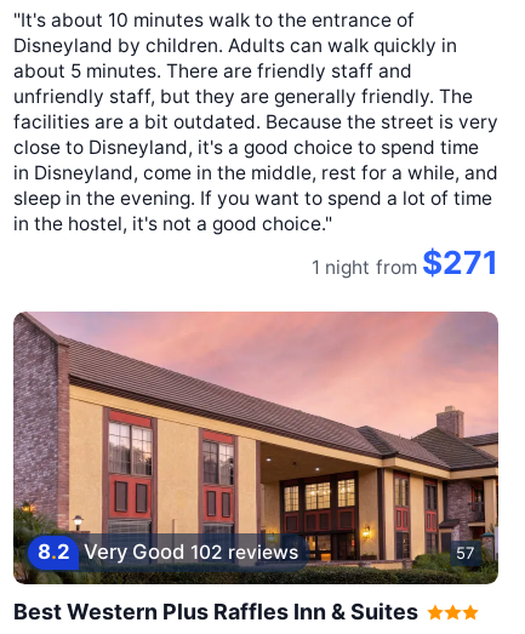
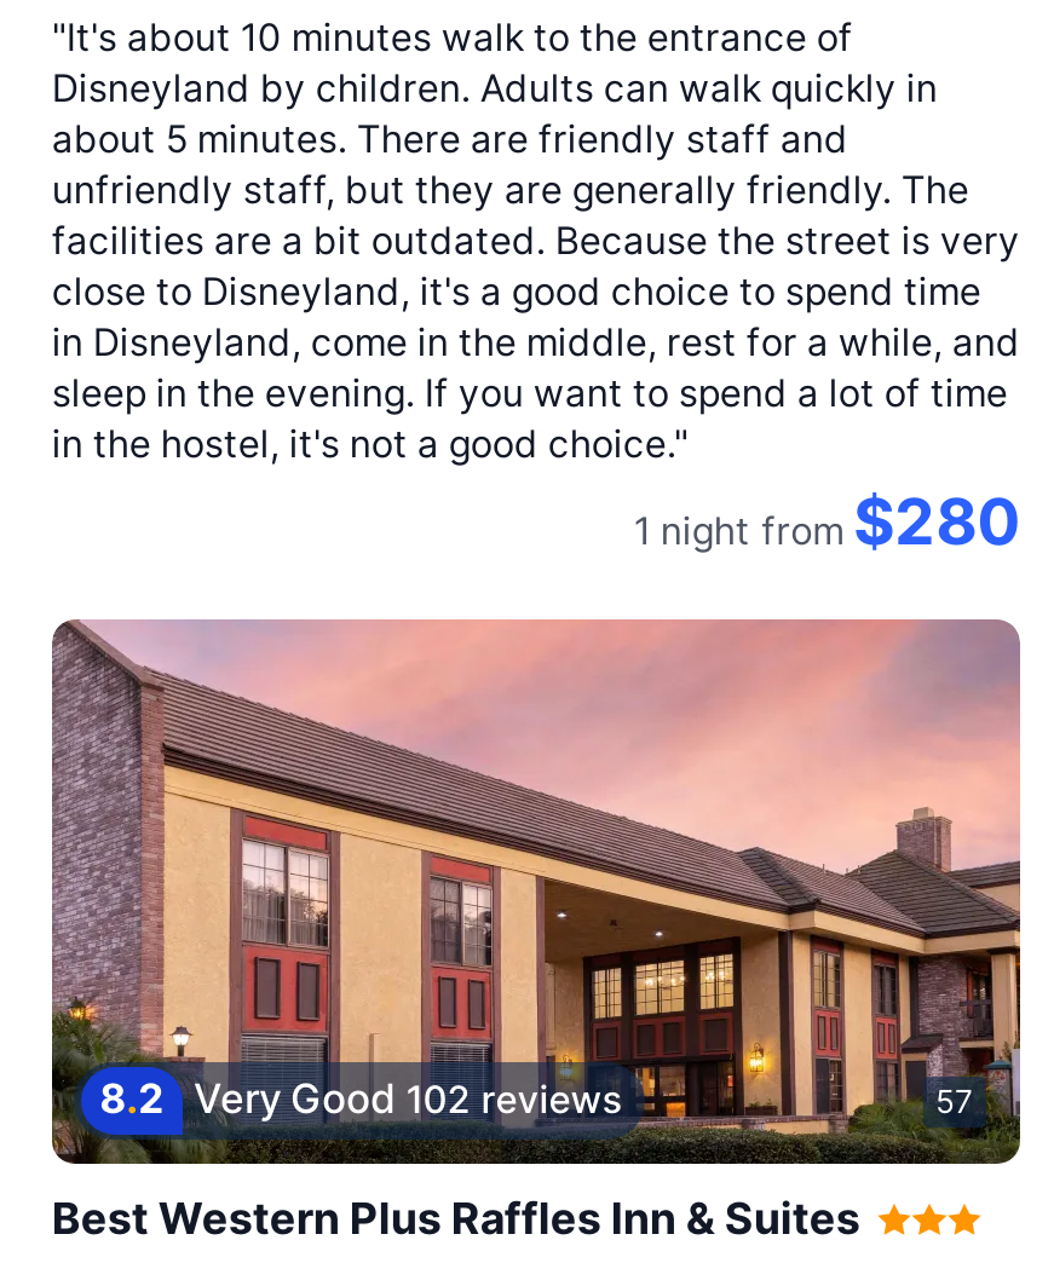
- 1 night from $271
+ 1 night from $280
